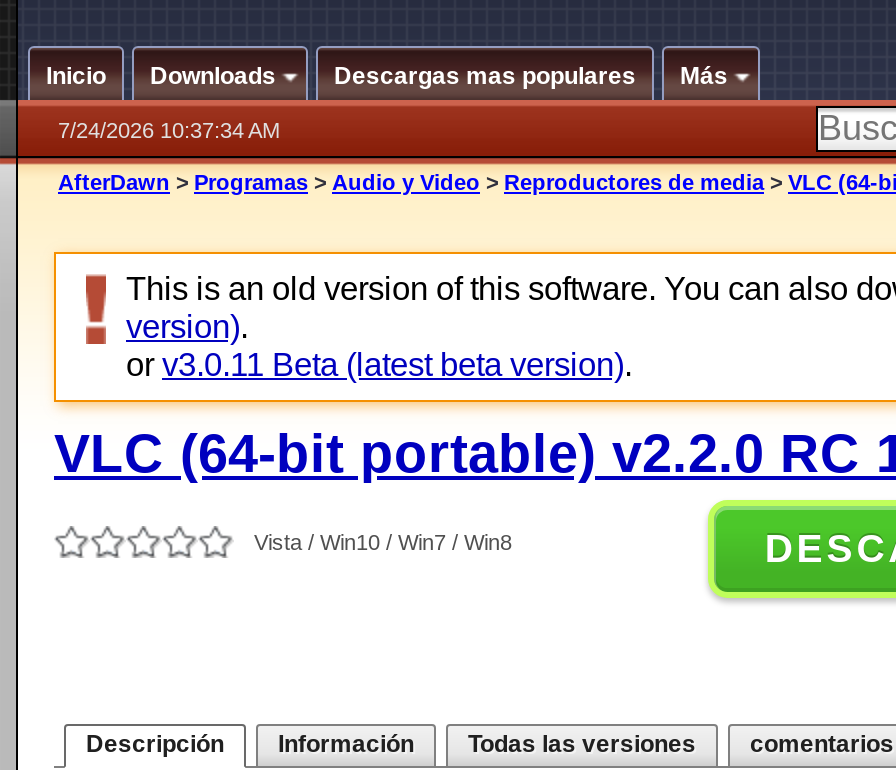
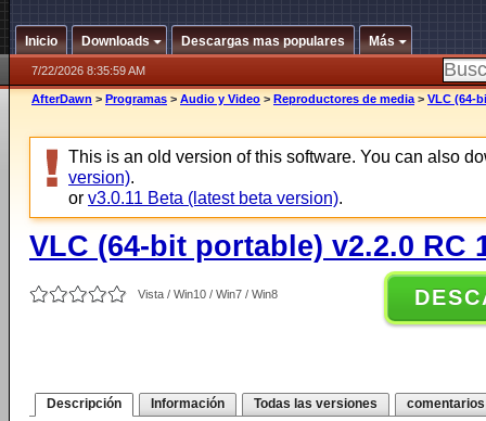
- 7/24/2026 10:37:34 AM
+ 7/22/2026 8:35:59 AM
